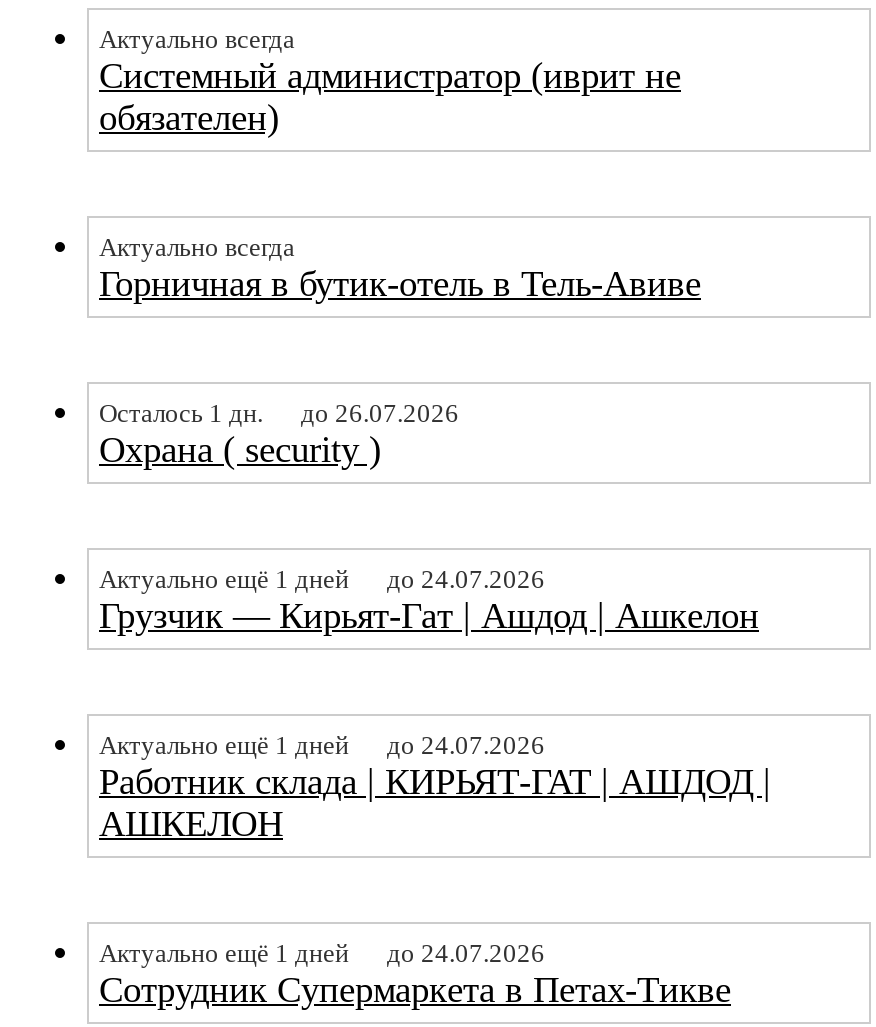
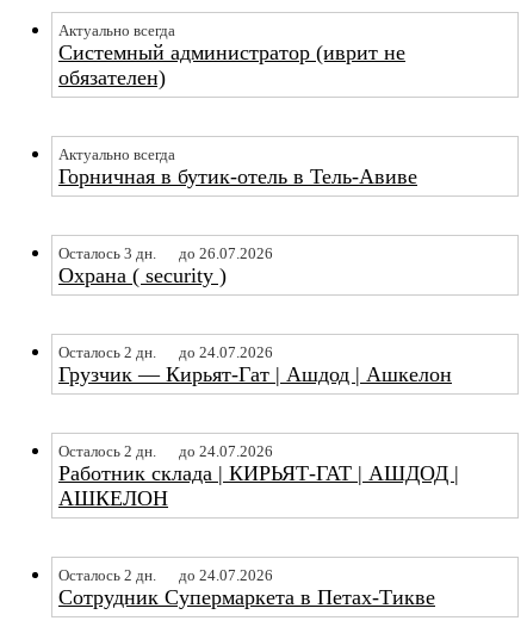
- Осталось 1 дн. до 26.07.2026
+ Осталось 3 дн. до 26.07.2026

- Актуально ещё 1 дней
+ Осталось 2 дн.

- Актуально ещё 1 дней
+ Осталось 2 дн.

- Актуально ещё 1 дней
+ Осталось 2 дн.
